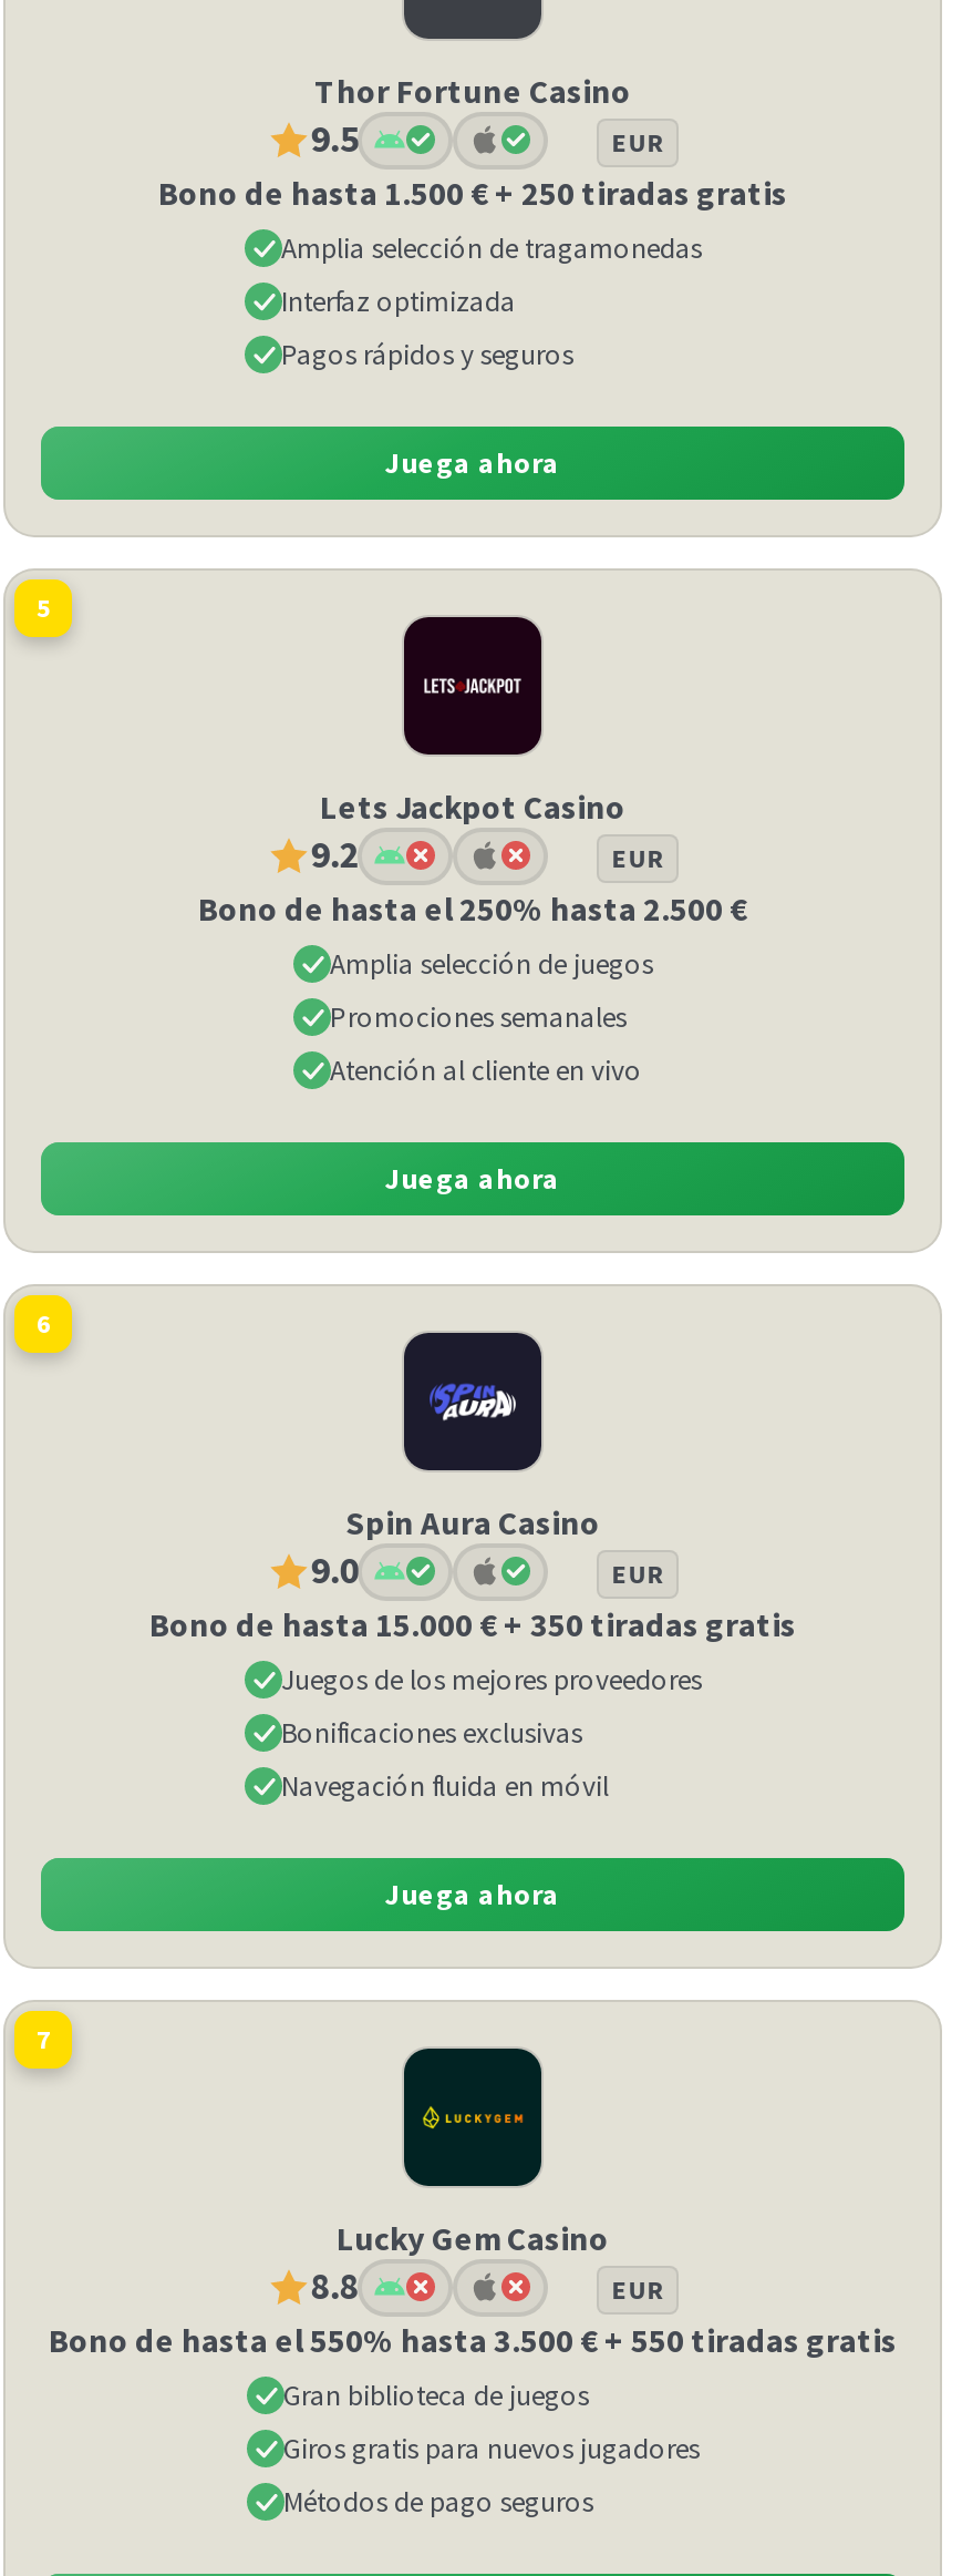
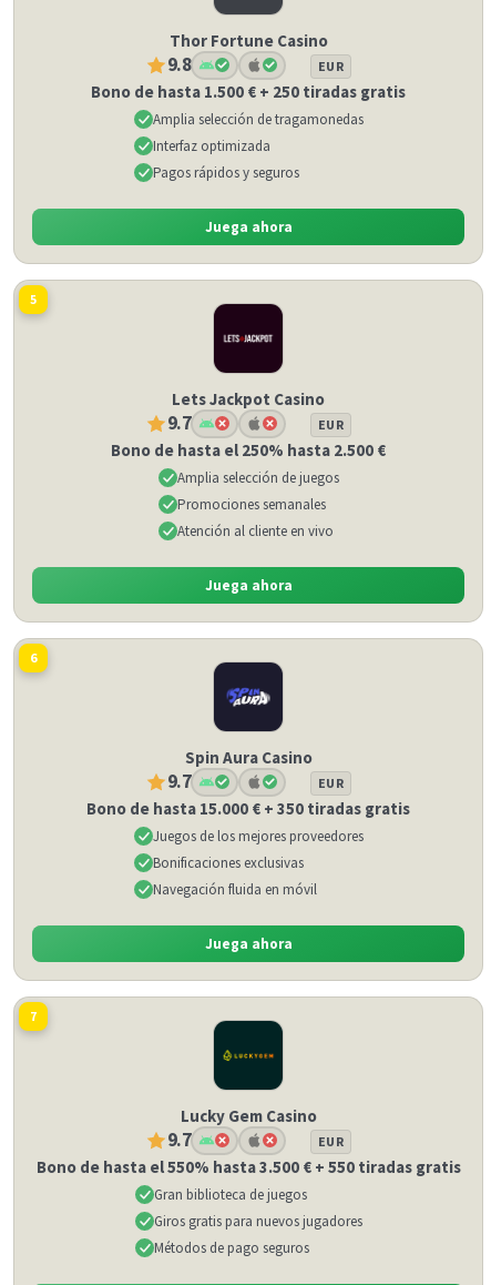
- 9.5
+ 9.8

- 9.2
+ 9.7

- 9.0
+ 9.7

- 8.8
+ 9.7
